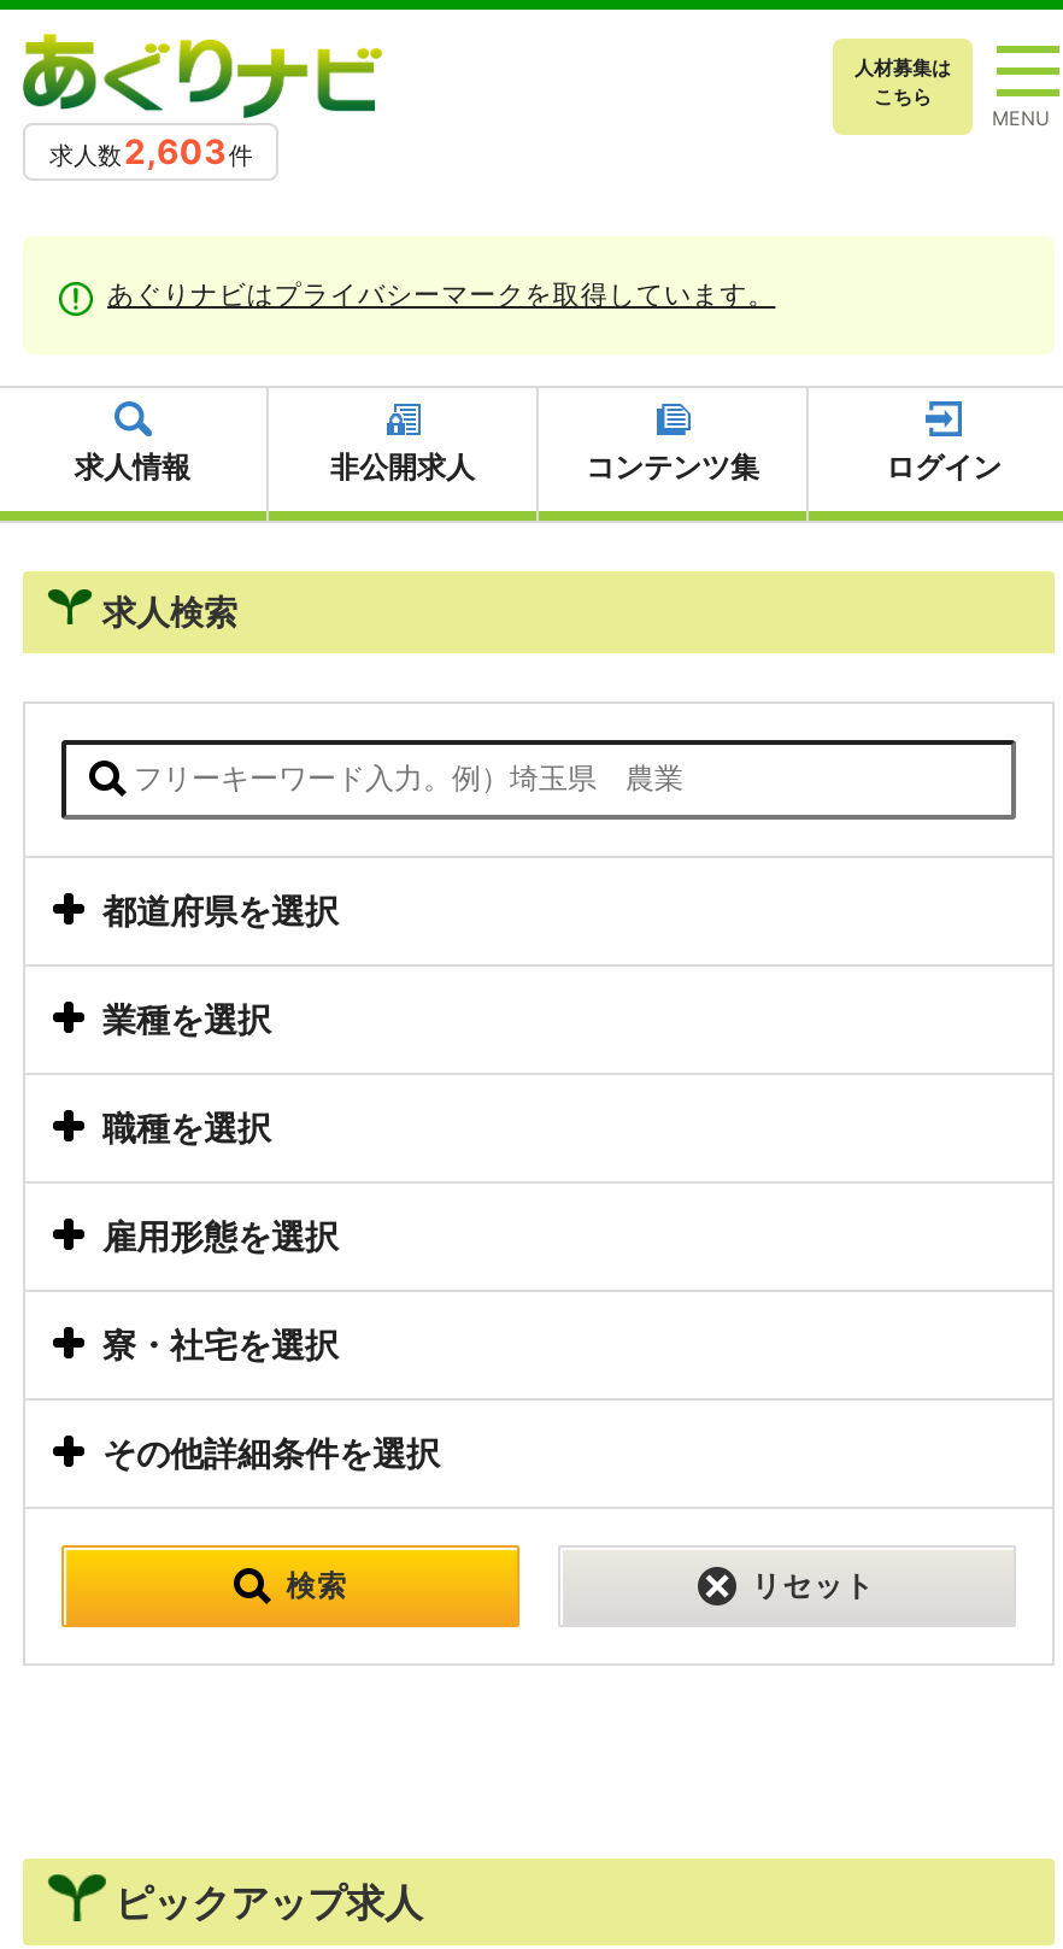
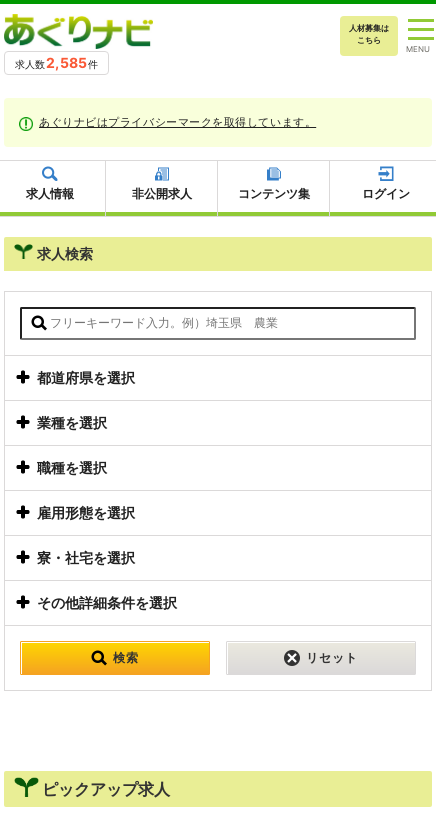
- 求人数2,603件
+ 求人数2,585件
